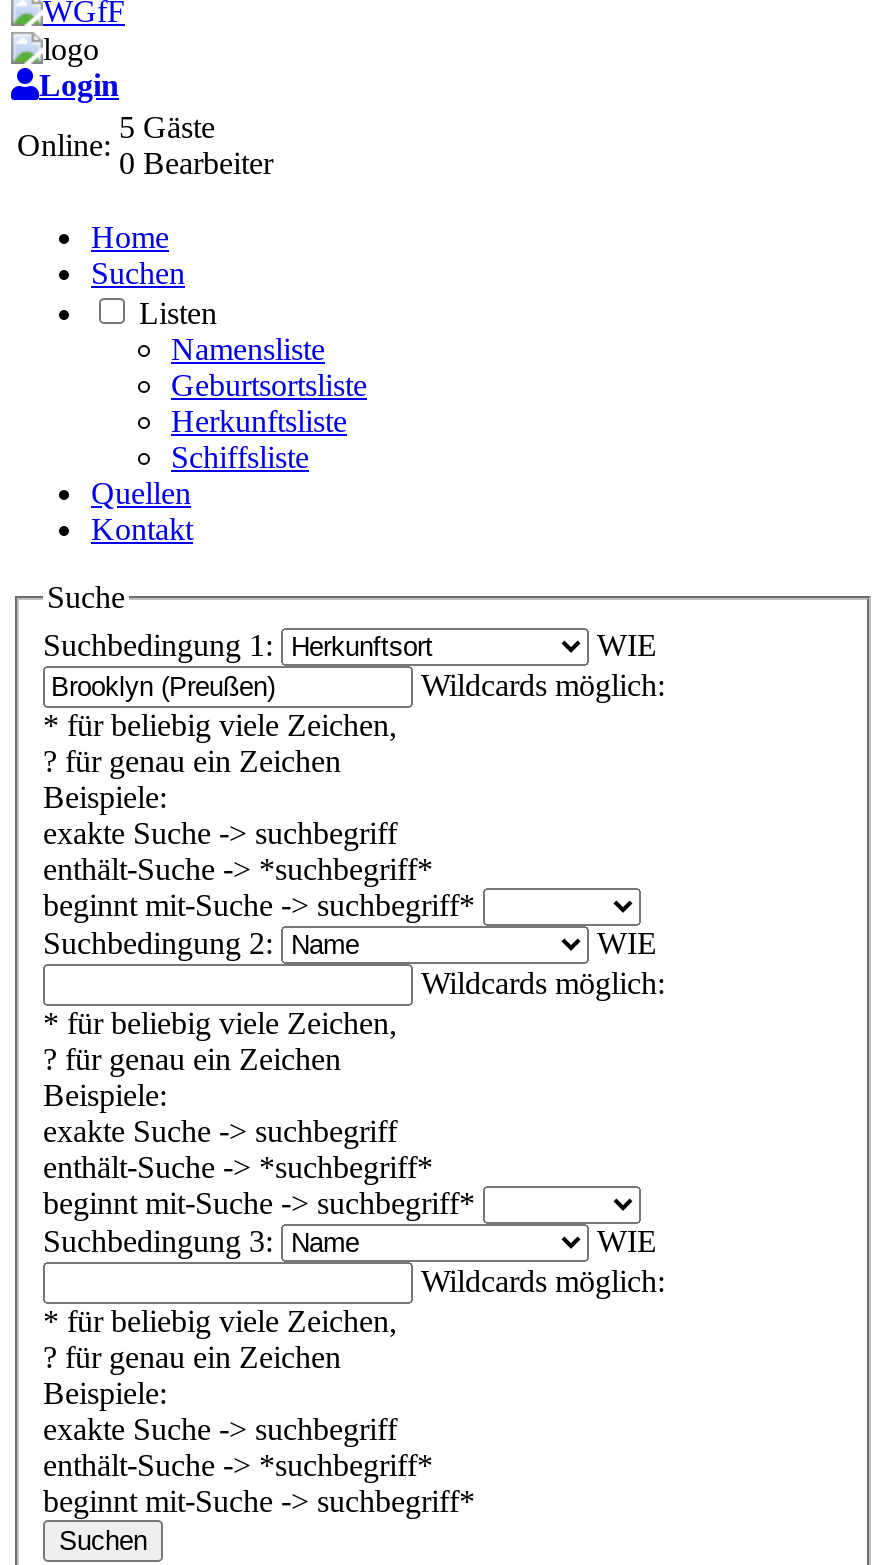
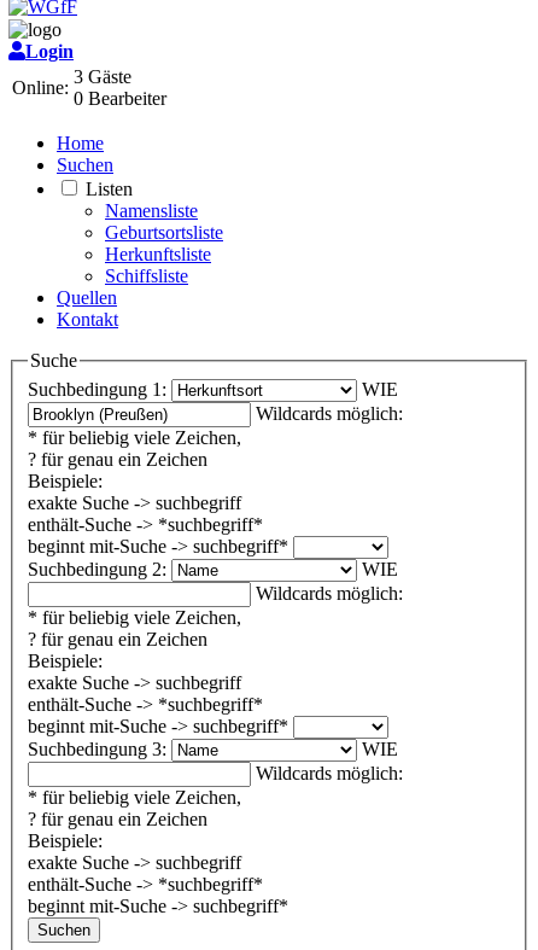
- 5 Gäste
+ 3 Gäste
